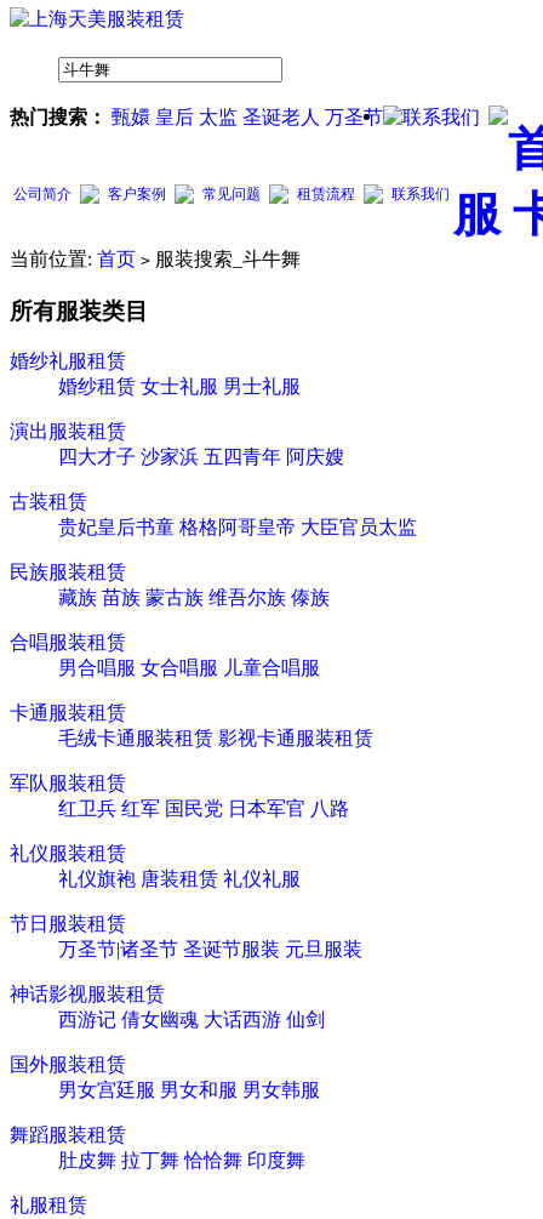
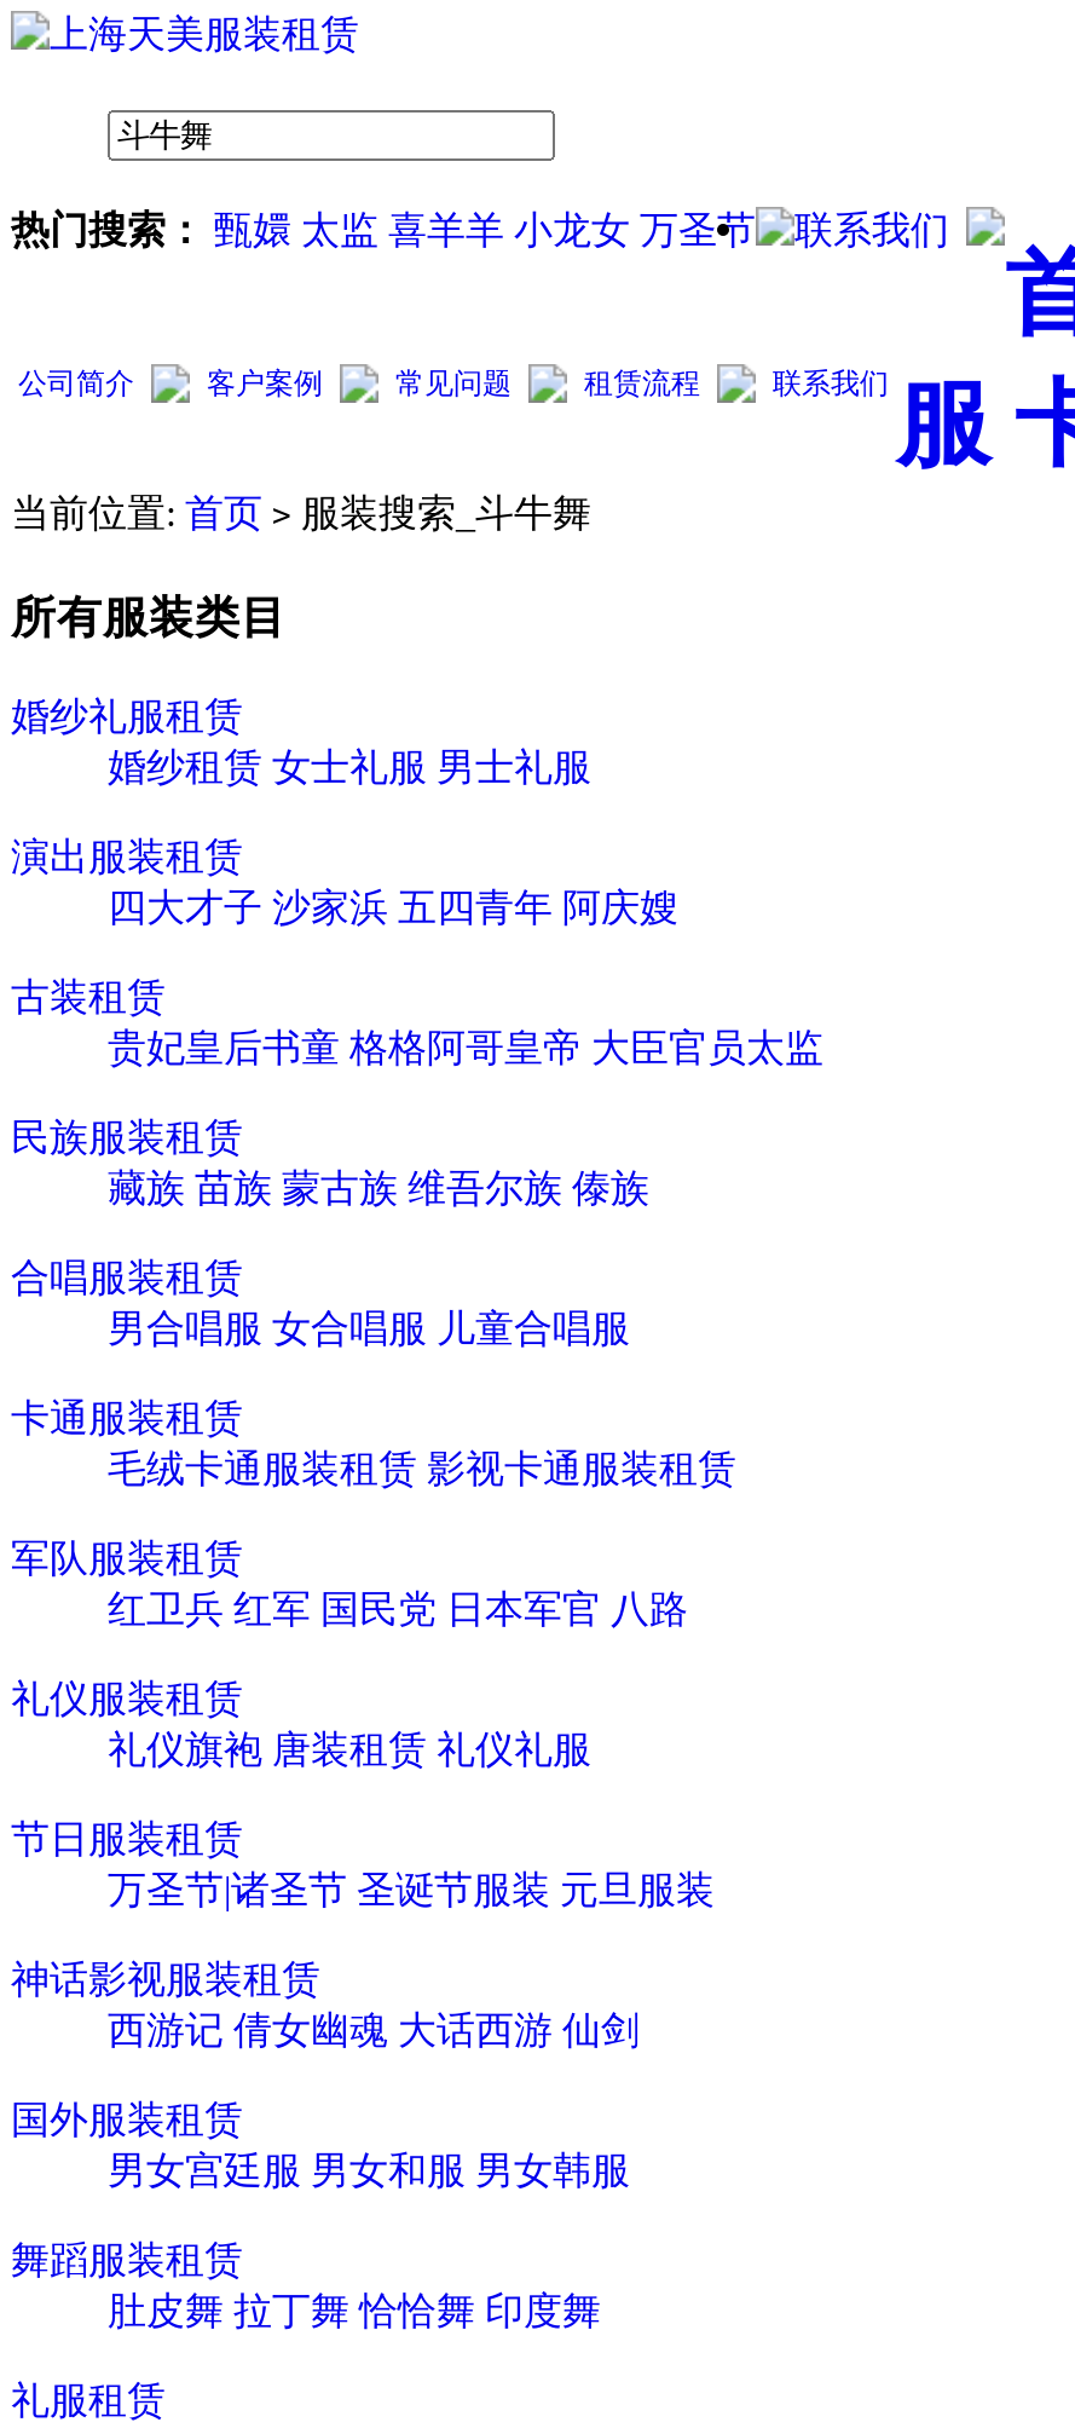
- 热门搜索： 甄嬛 皇后 太监 圣诞老人 万圣节
+ 热门搜索： 甄嬛 太监 喜羊羊 小龙女 万圣节
